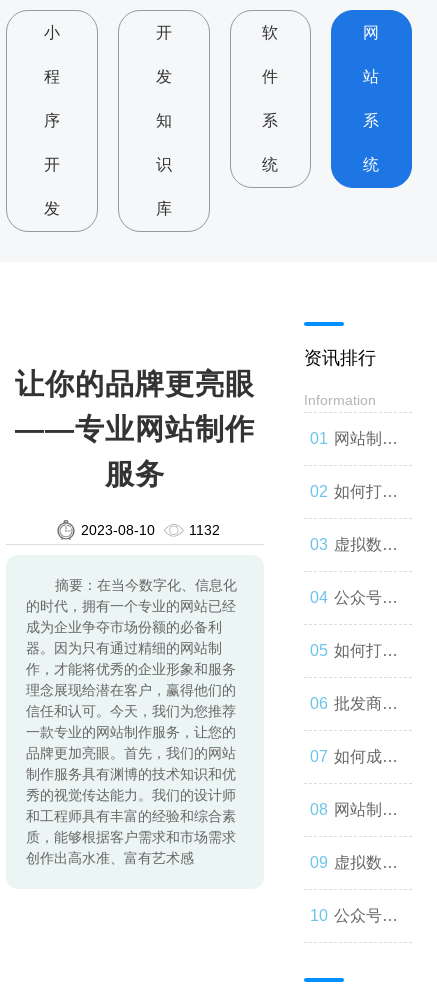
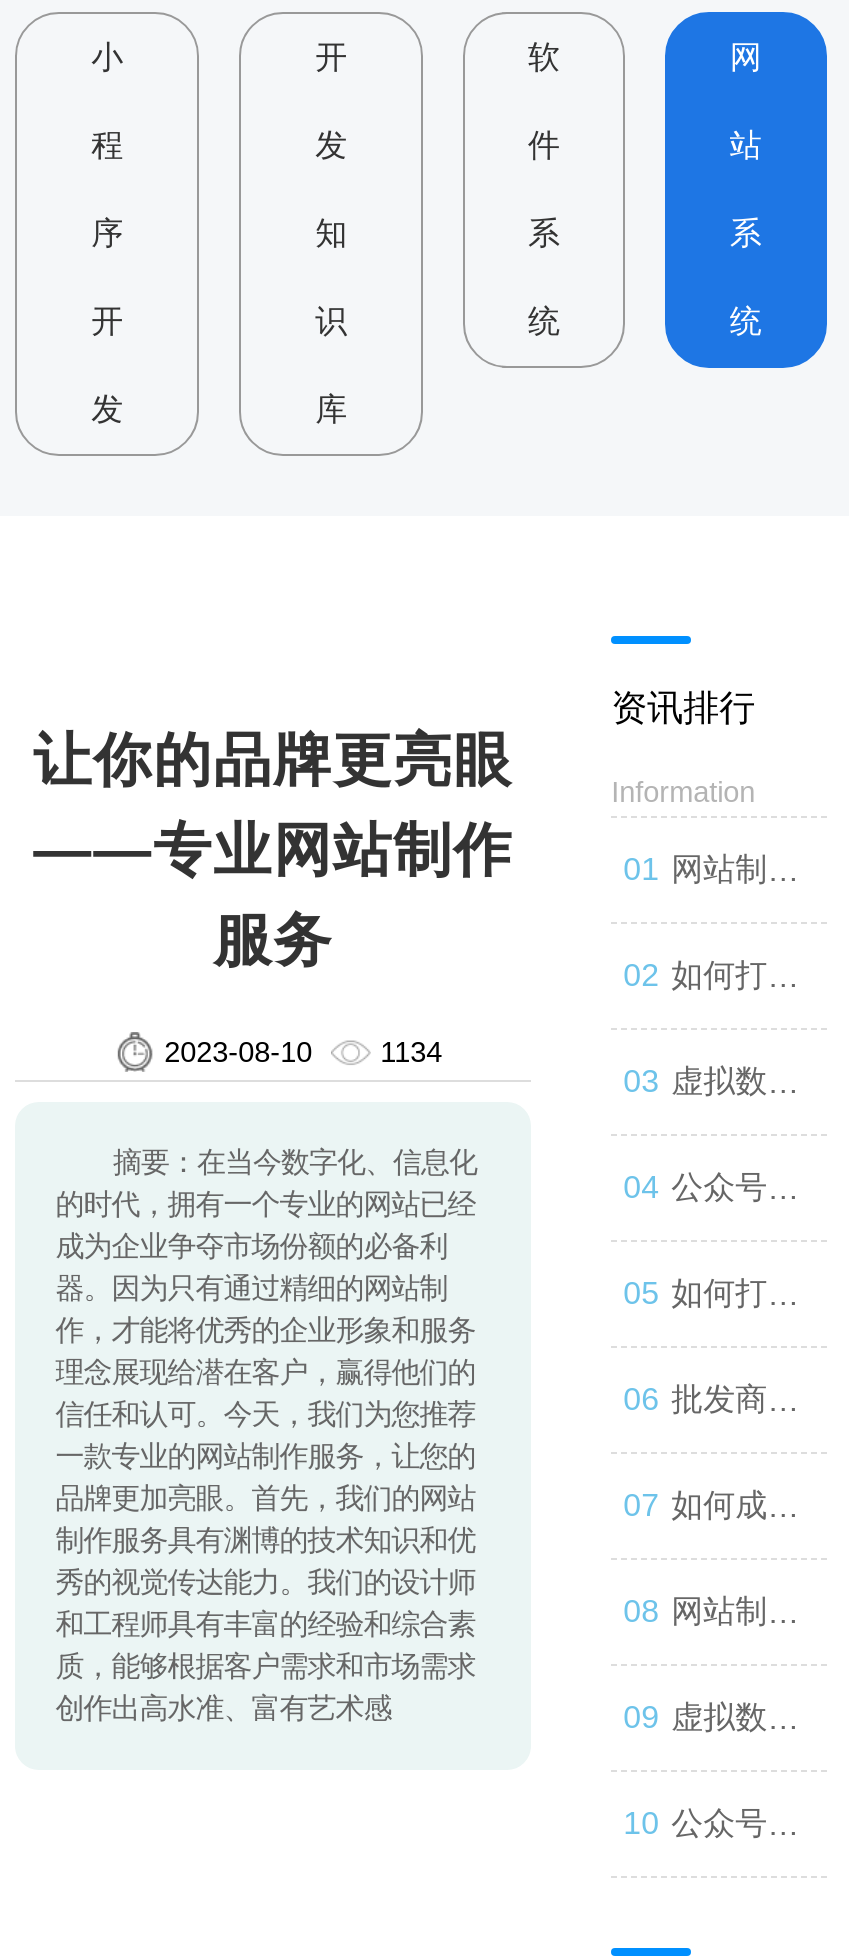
- 1132
+ 1134
